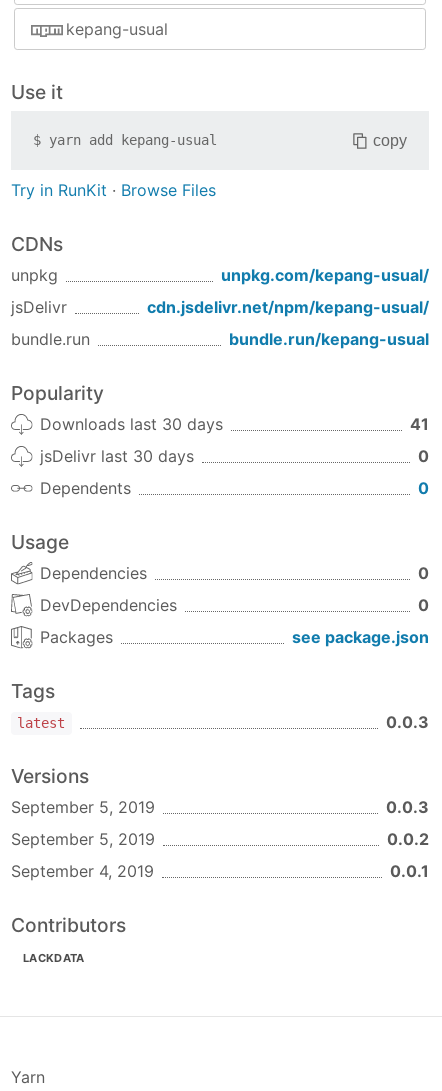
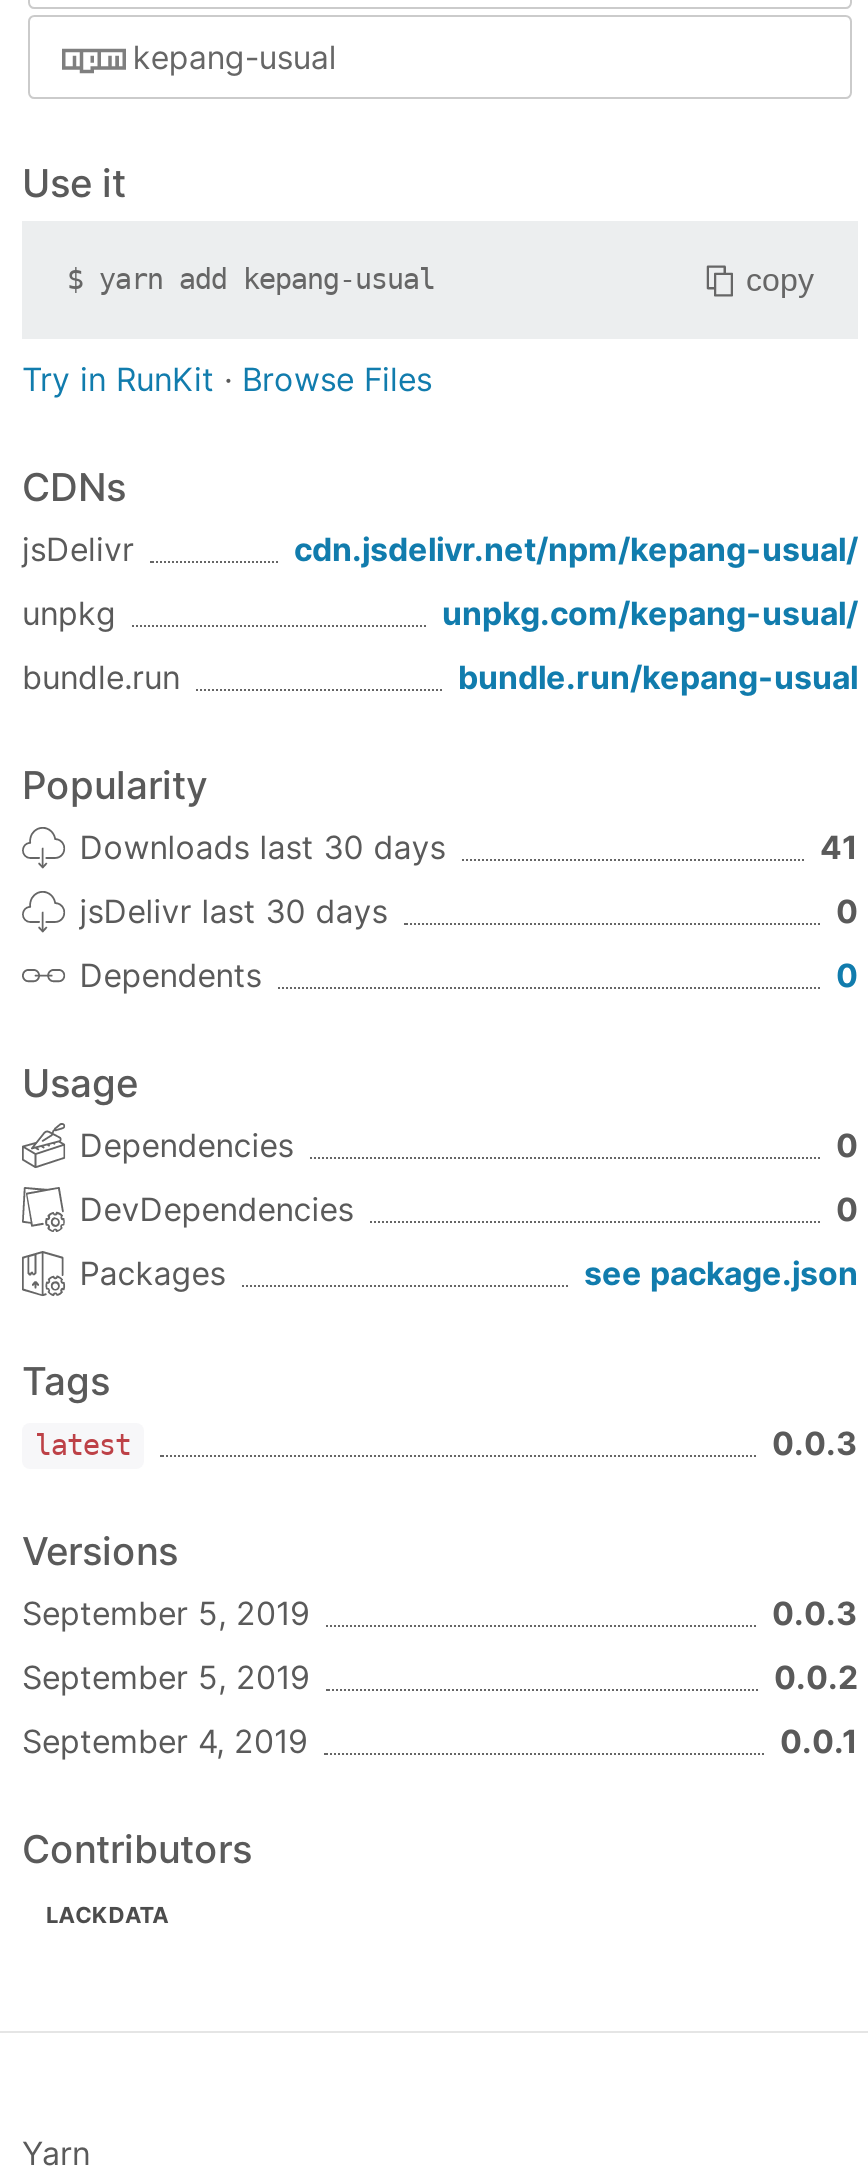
moved down: unpkg | unpkg.com/kepang-usual/

moved up: jsDelivr | cdn.jsdelivr.net/npm/kepang-usual/
